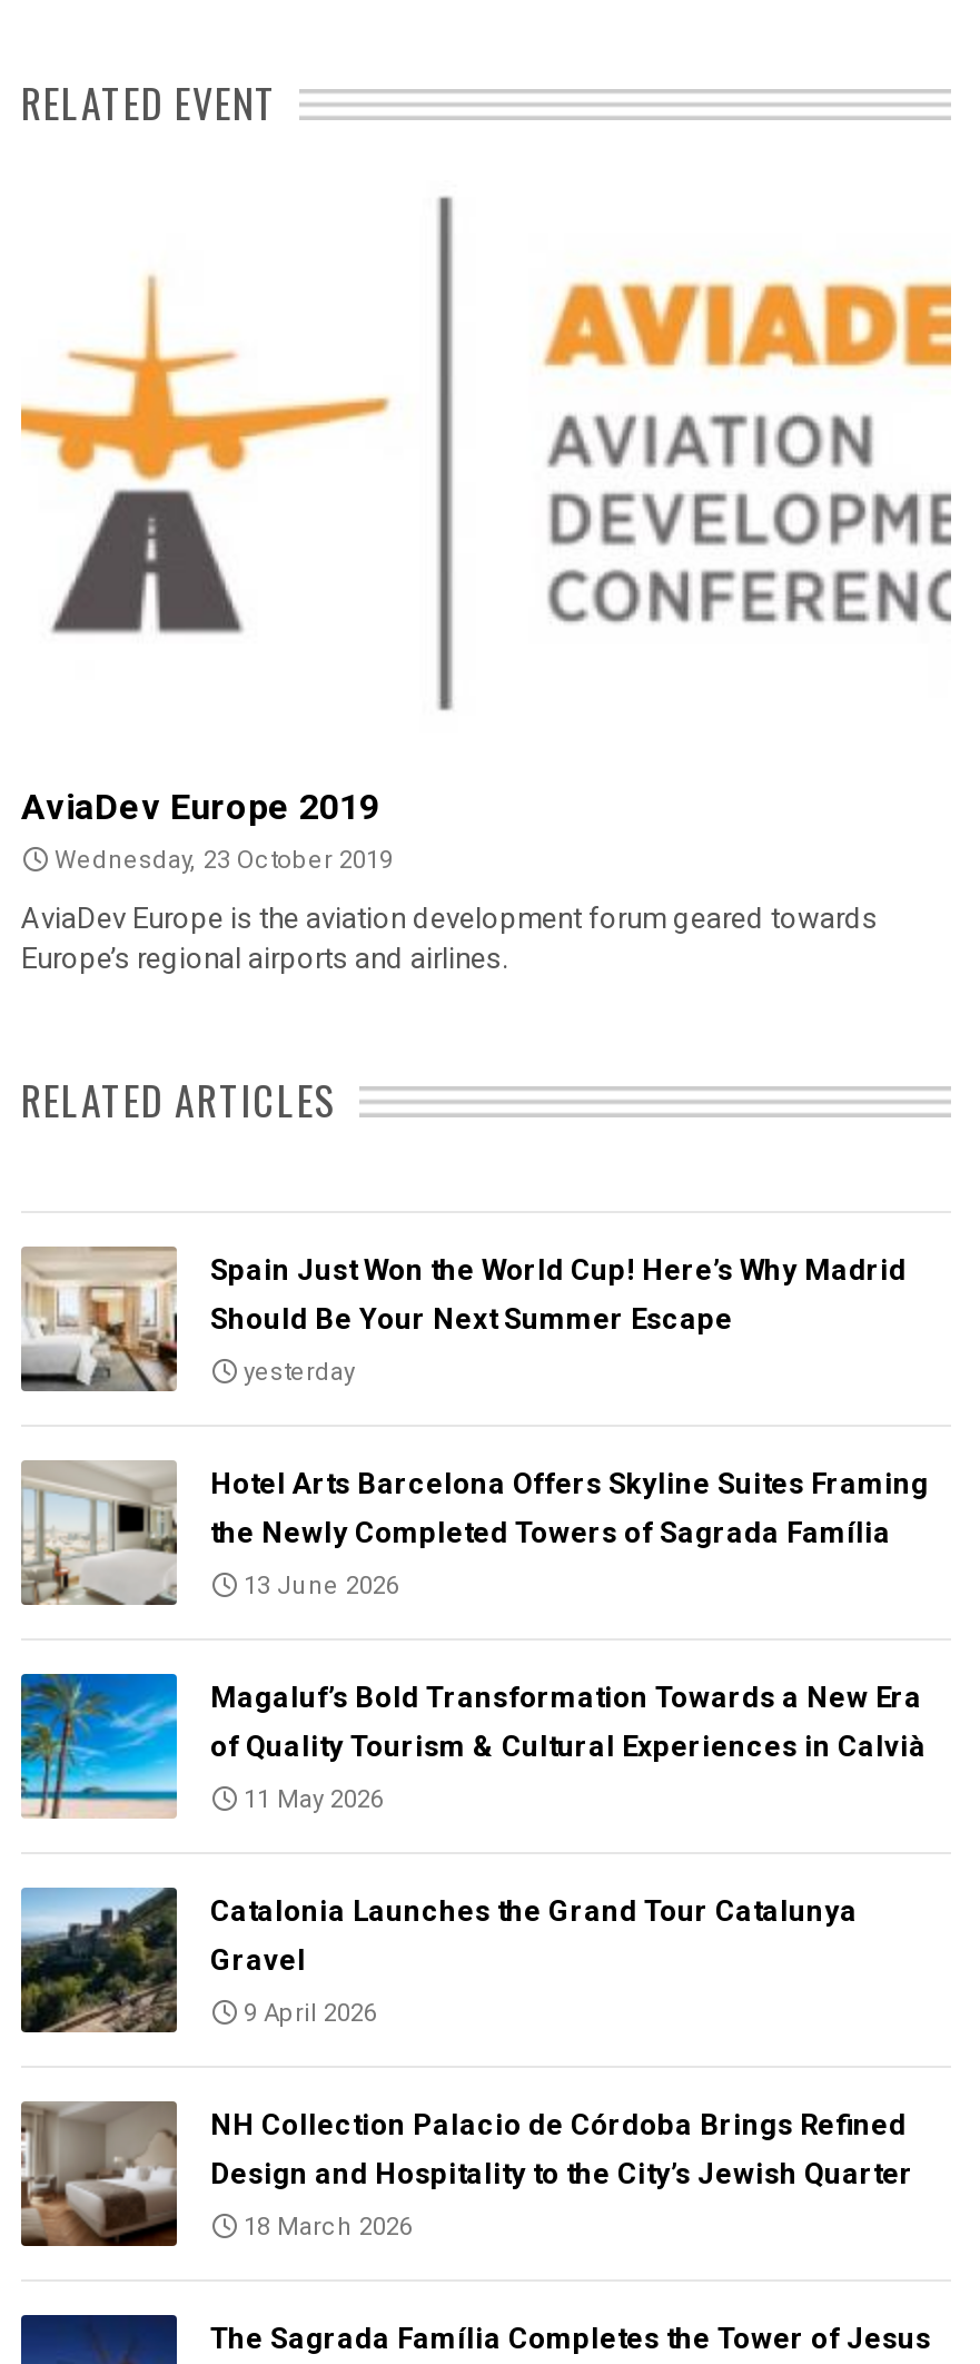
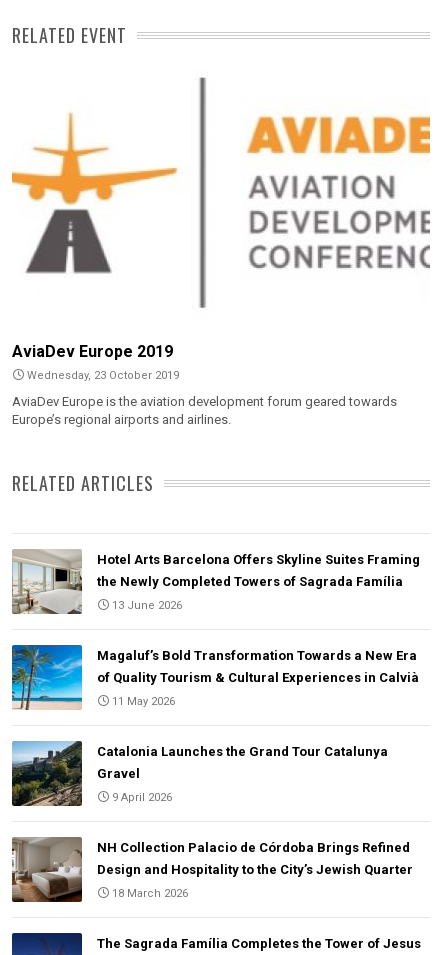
- [image]
- Spain Just Won the World Cup! Here’s Why Madrid
- Should Be Your Next Summer Escape
- yesterday
